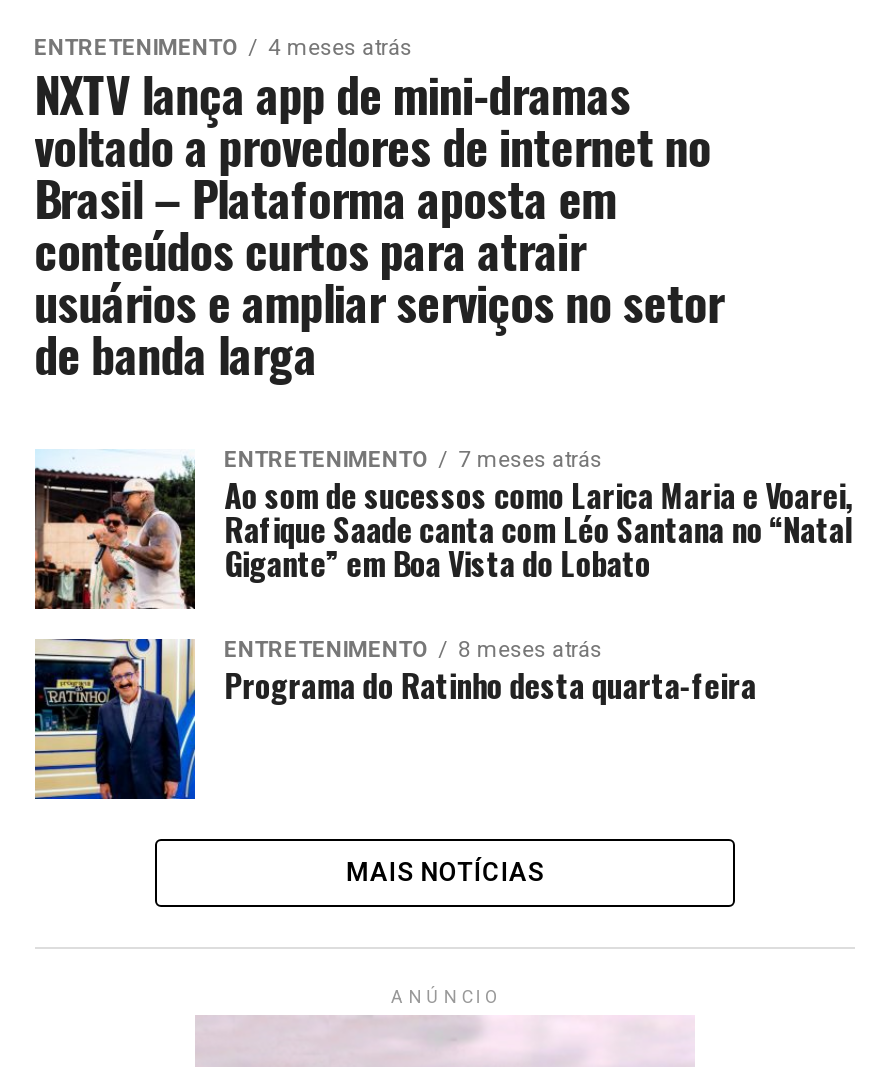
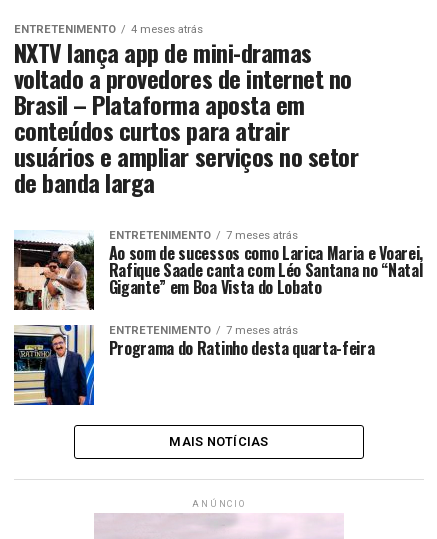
- ENTRETENIMENTO 8 meses atrás
+ ENTRETENIMENTO 7 meses atrás
